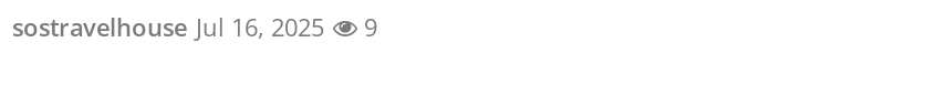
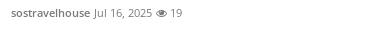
- sostravelhouse Jul 16, 2025 9
+ sostravelhouse Jul 16, 2025 19
